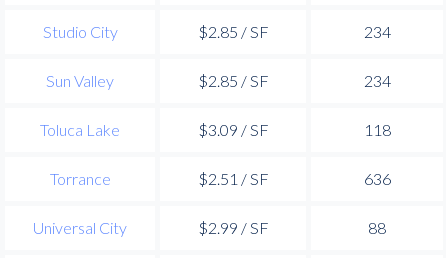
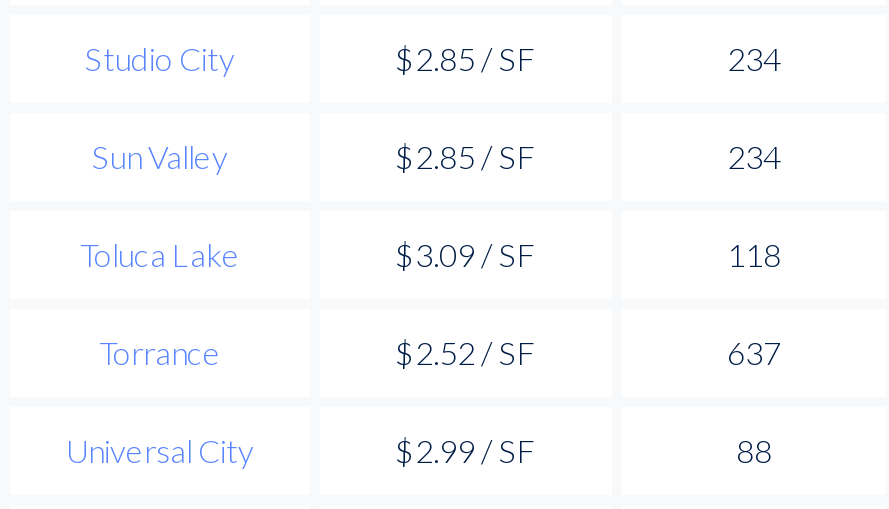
- $2.51 / SF
+ $2.52 / SF

- 636
+ 637
